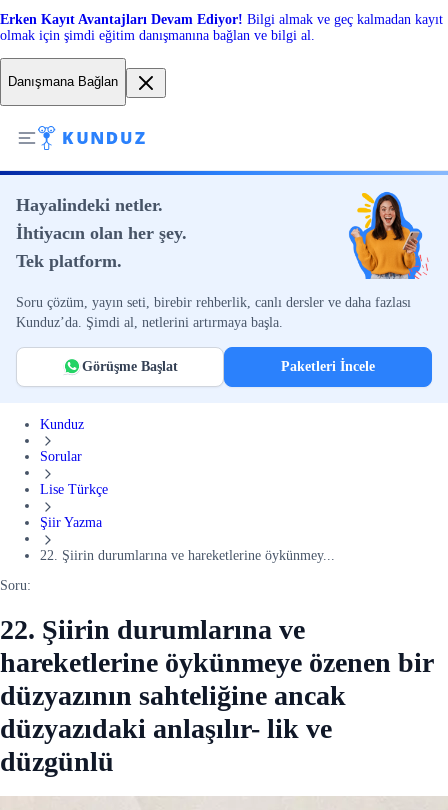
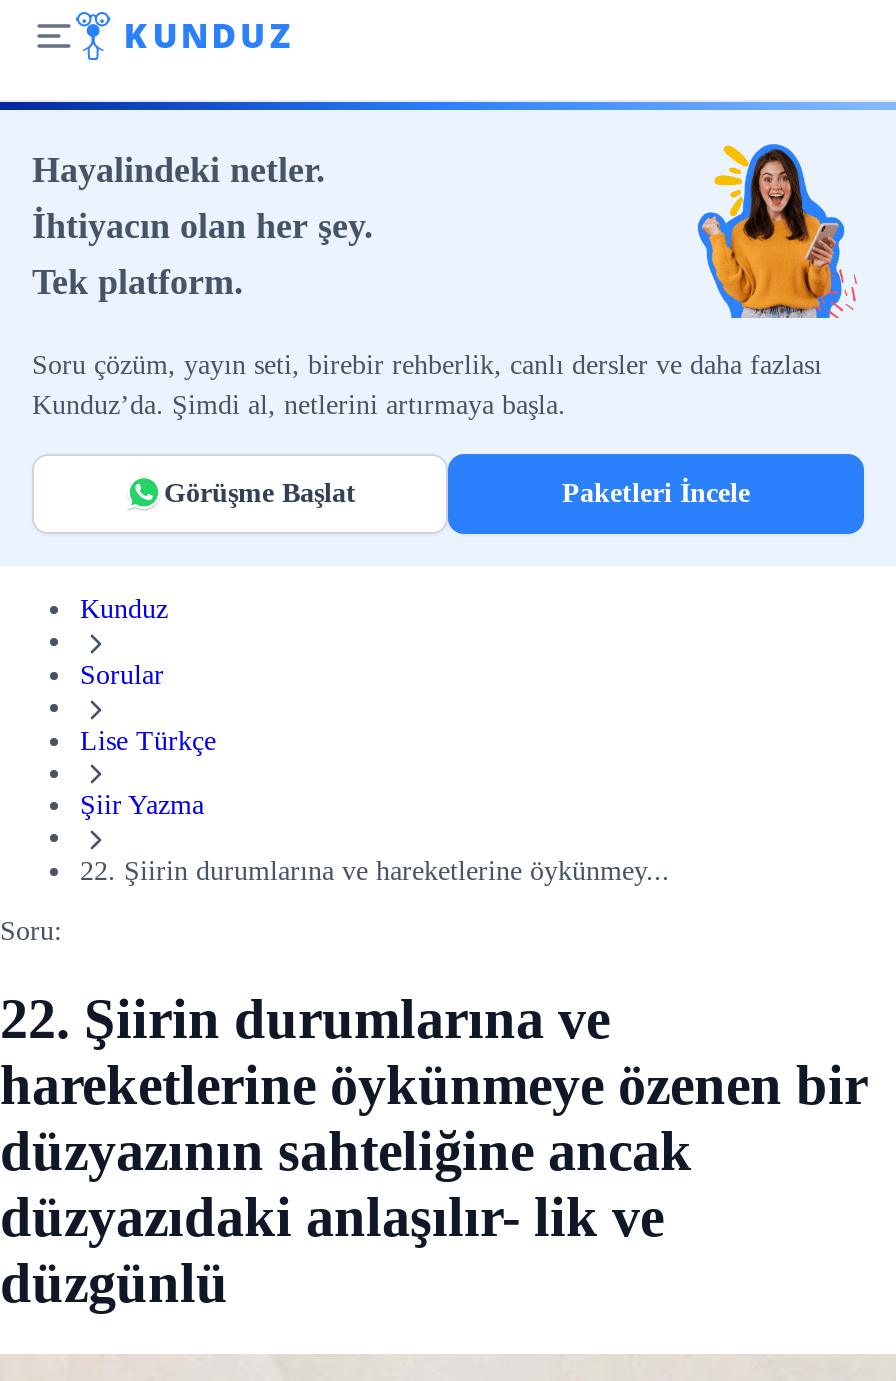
- Erken Kayıt Avantajları Devam Ediyor! Bilgi almak ve geç kalmadan kayıt
- olmak için şimdi eğitim danışmanına bağlan ve bilgi al.
- Danışmana Bağlan
